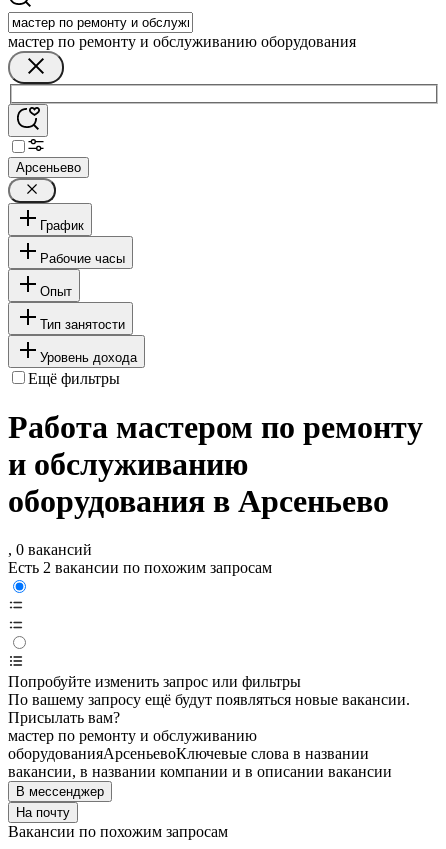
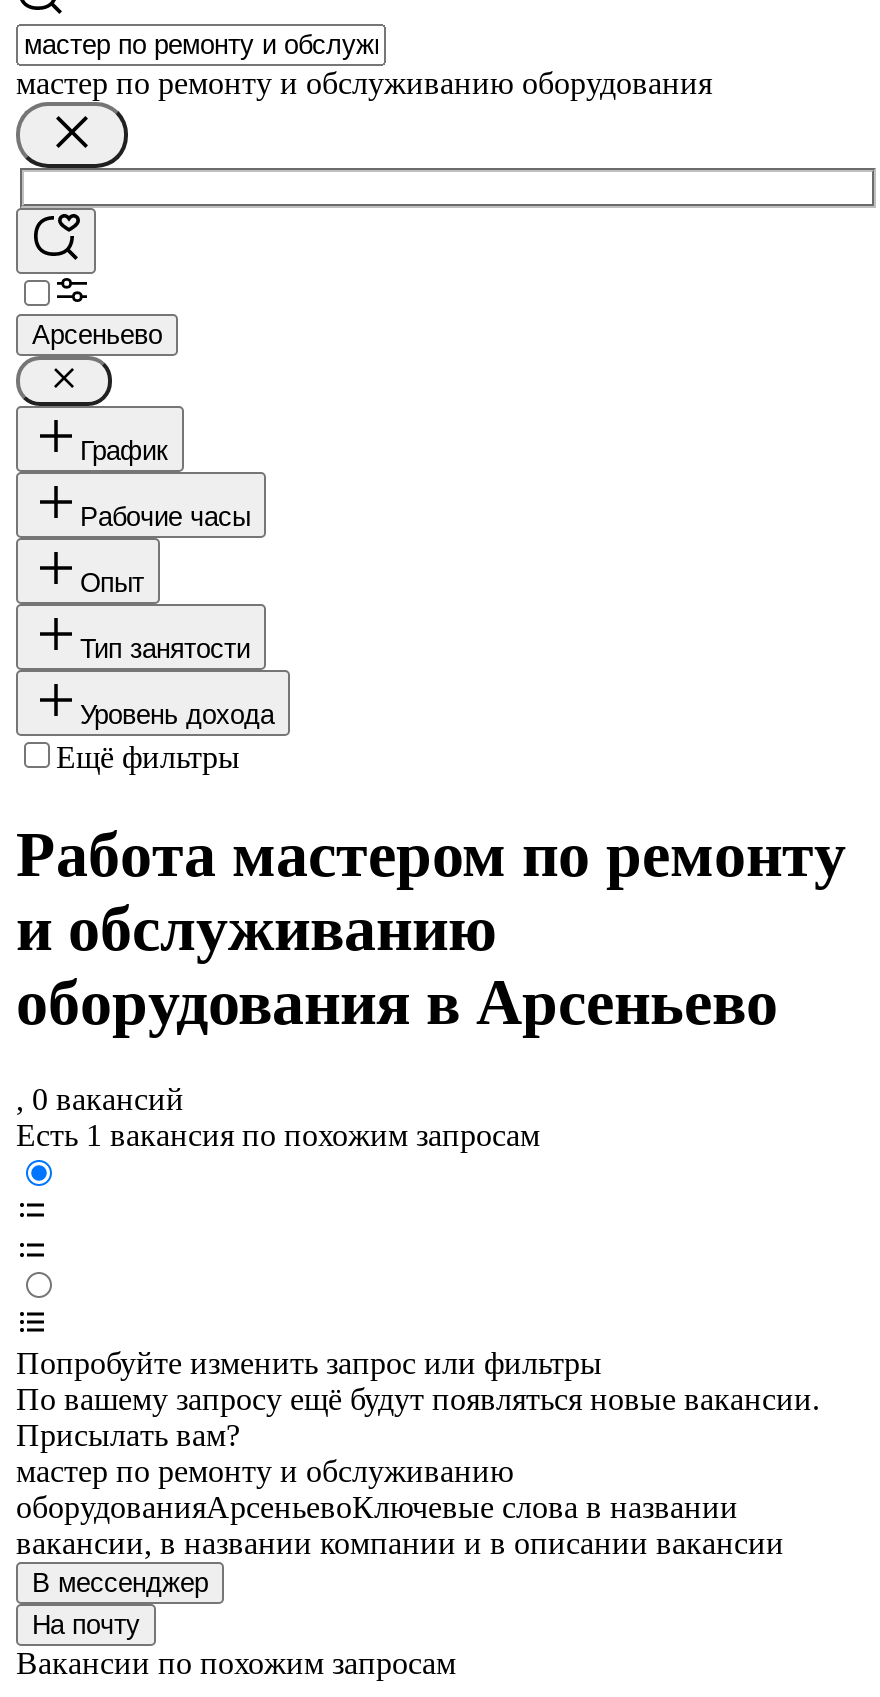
- Есть 2 вакансии по похожим запросам
+ Есть 1 вакансия по похожим запросам
